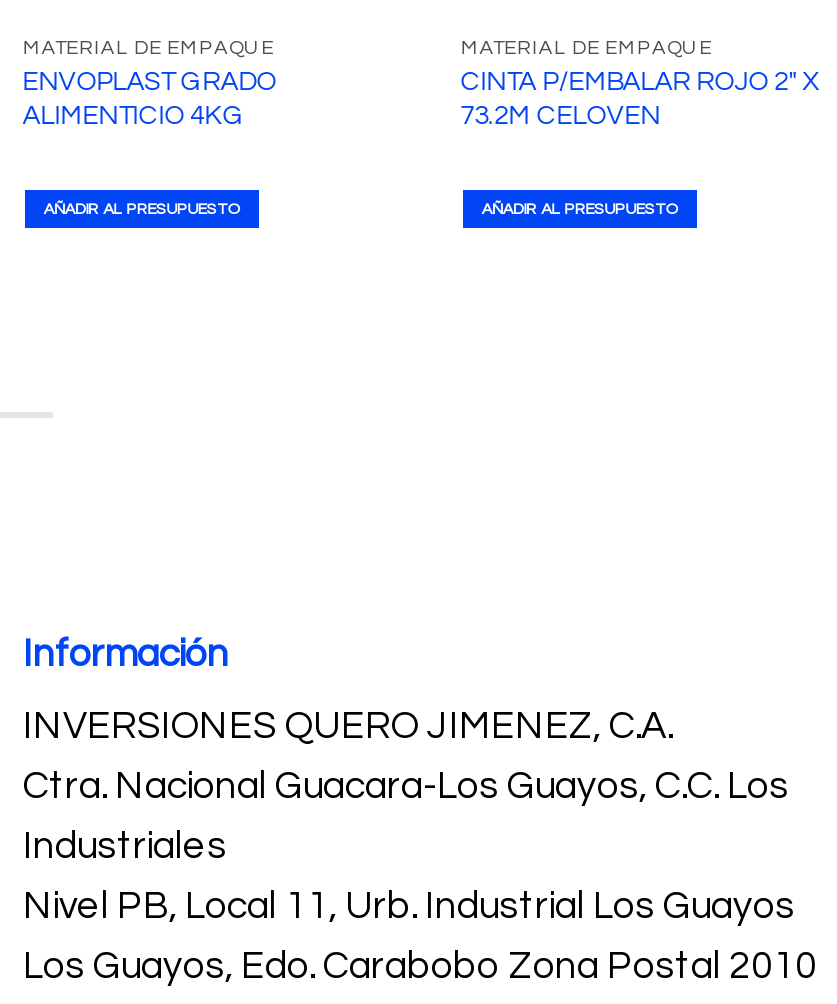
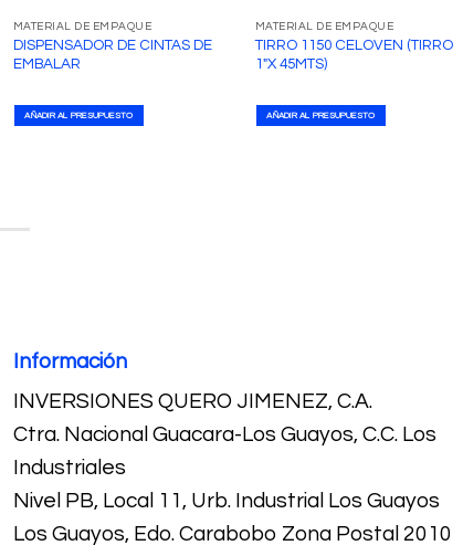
- ENVOPLAST GRADO
- ALIMENTICIO 4KG
+ DISPENSADOR DE CINTAS DE
+ EMBALAR

- CINTA P/EMBALAR ROJO 2″ X
- 73.2M CELOVEN
+ TIRRO 1150 CELOVEN (TIRRO
+ 1″X 45MTS)
